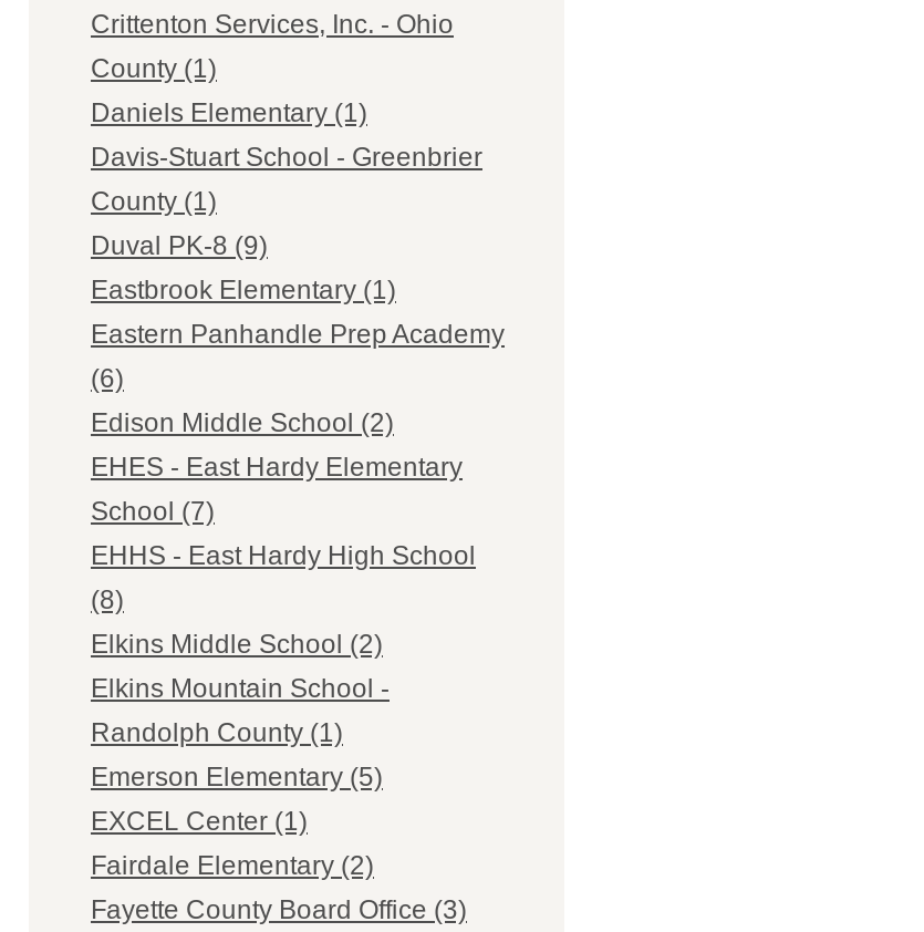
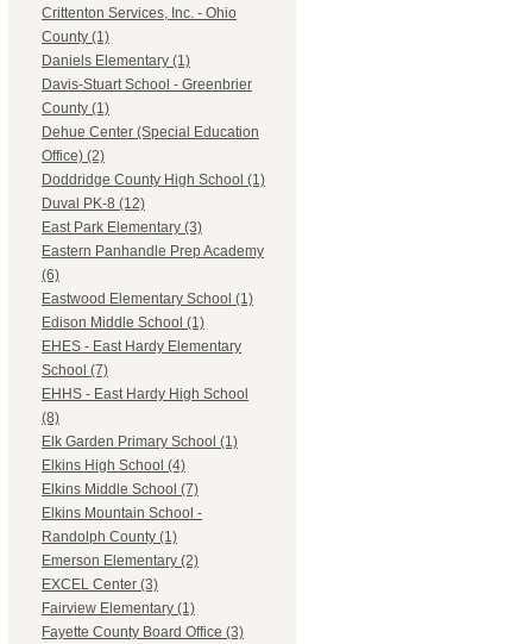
- Duval PK-8 (9)
- Eastbrook Elementary (1)
+ Dehue Center (Special Education
+ Office) (2)
+ Doddridge County High School (1)
+ Duval PK-8 (12)
+ East Park Elementary (3)

- Edison Middle School (2)
+ Eastwood Elementary School (1)
+ Edison Middle School (1)

- Elkins Middle School (2)
+ Elk Garden Primary School (1)
+ Elkins High School (4)
+ Elkins Middle School (7)

- Emerson Elementary (5)
+ Emerson Elementary (2)

- EXCEL Center (1)
+ EXCEL Center (3)

- Fairdale Elementary (2)
+ Fairview Elementary (1)
